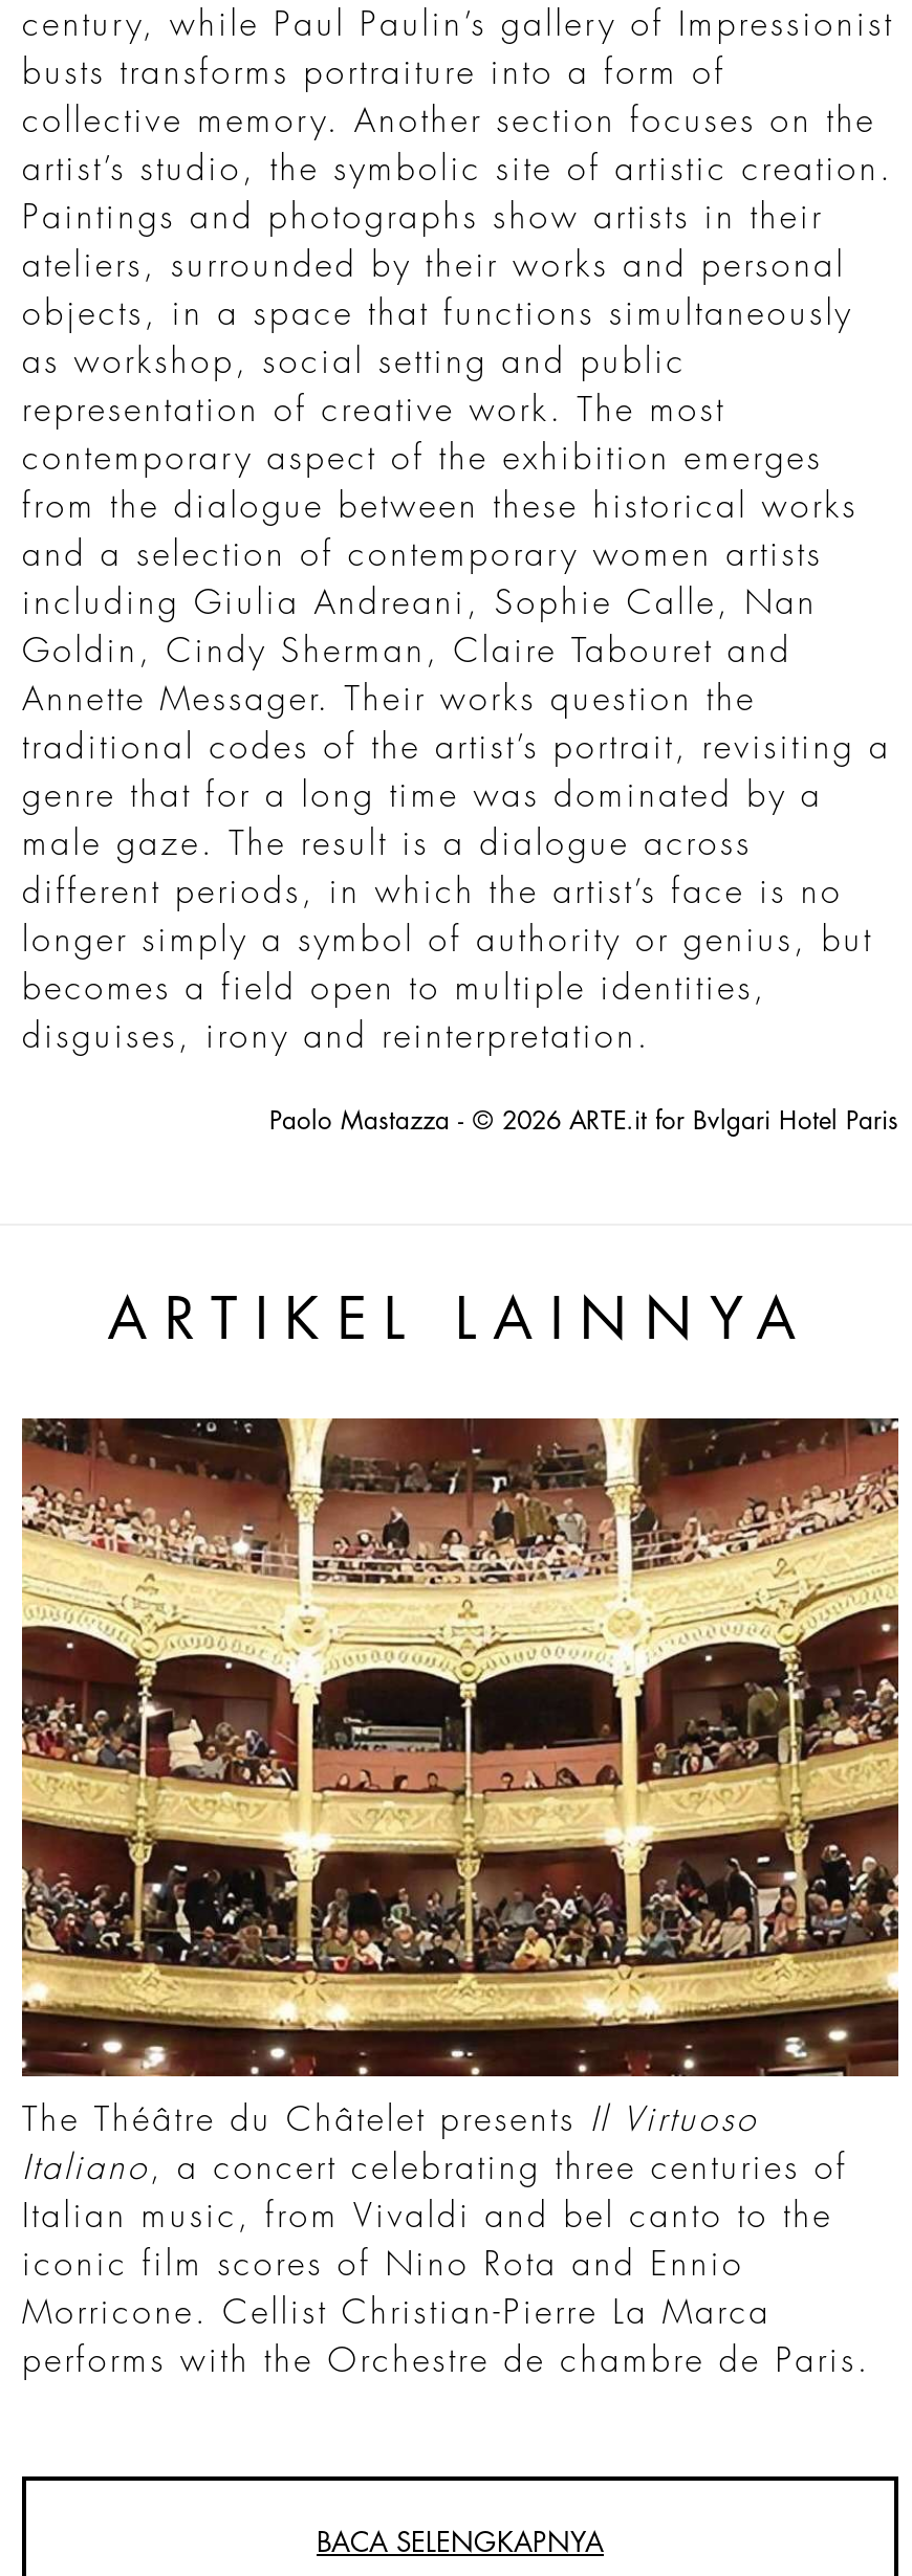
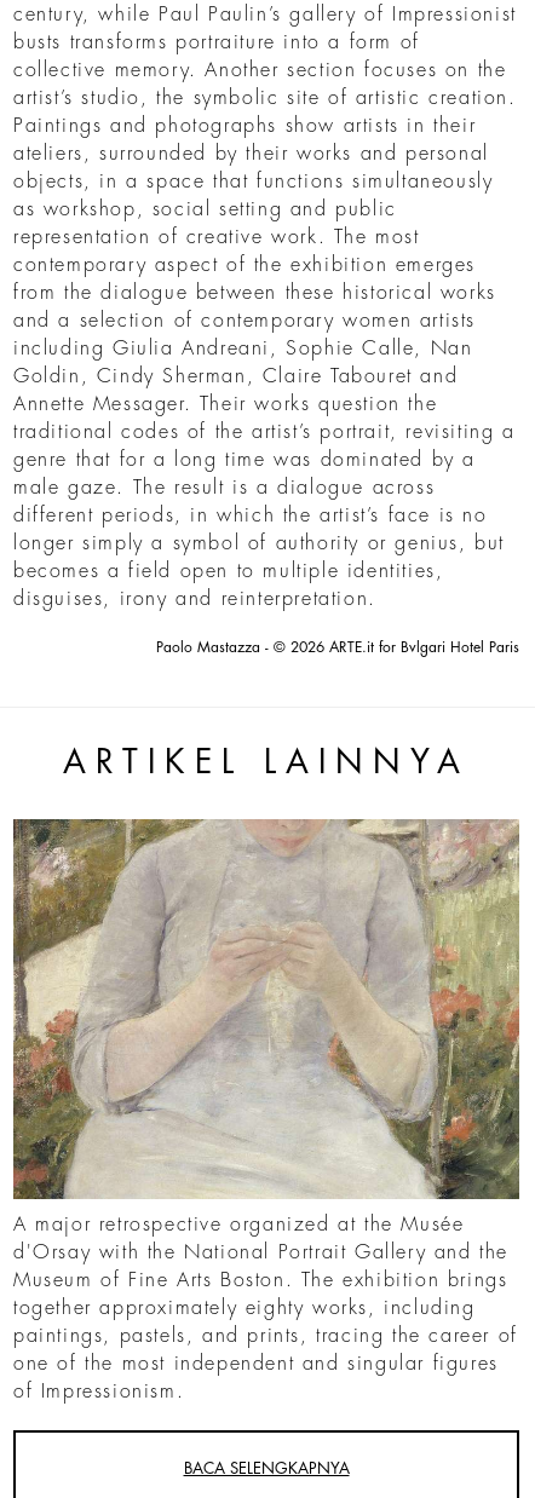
- [image]
- The Théâtre du Châtelet presents Il Virtuoso
- Italiano, a concert celebrating three centuries of
- Italian music, from Vivaldi and bel canto to the
- iconic film scores of Nino Rota and Ennio
- Morricone. Cellist Christian-Pierre La Marca
- performs with the Orchestre de chambre de Paris.
+ [image]
+ A major retrospective organized at the Musée
+ d'Orsay with the National Portrait Gallery and the
+ Museum of Fine Arts Boston. The exhibition brings
+ together approximately eighty works, including
+ paintings, pastels, and prints, tracing the career of
+ one of the most independent and singular figures
+ of Impressionism.
